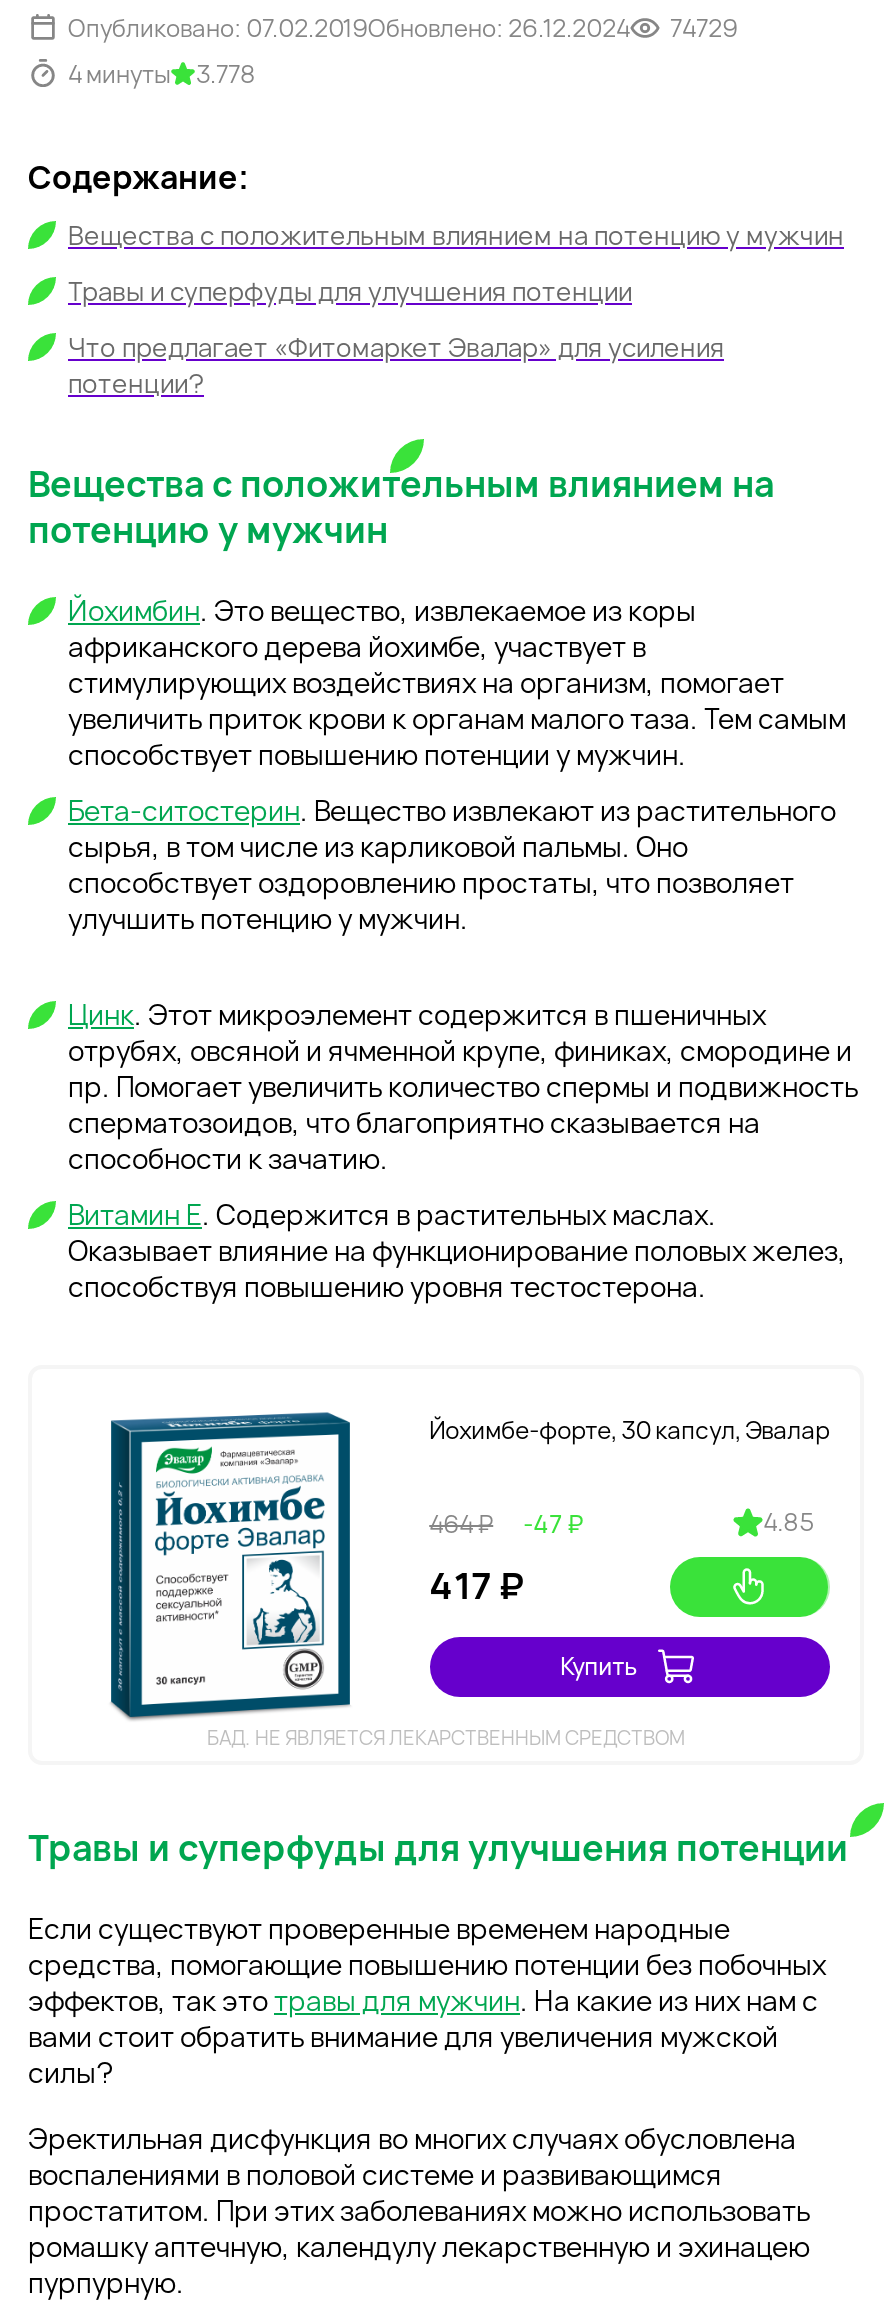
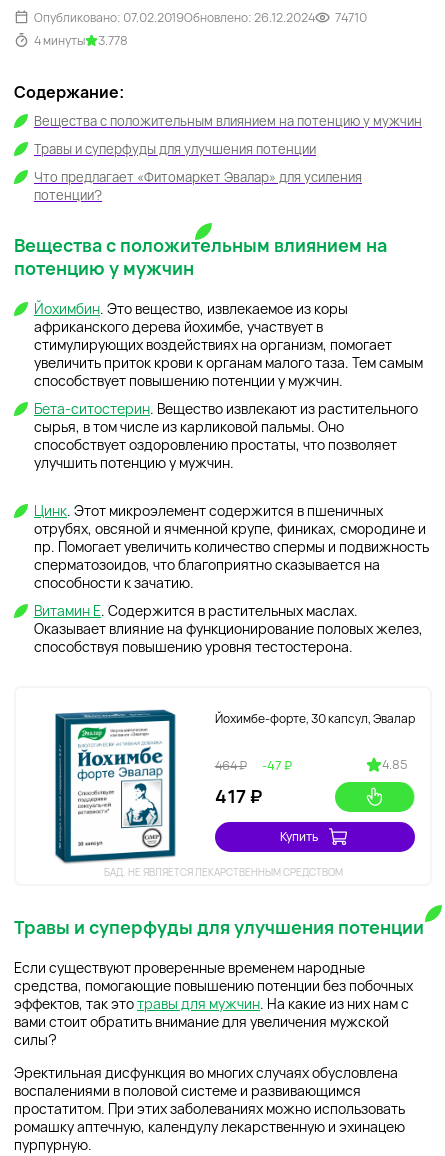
- 74729
+ 74710
